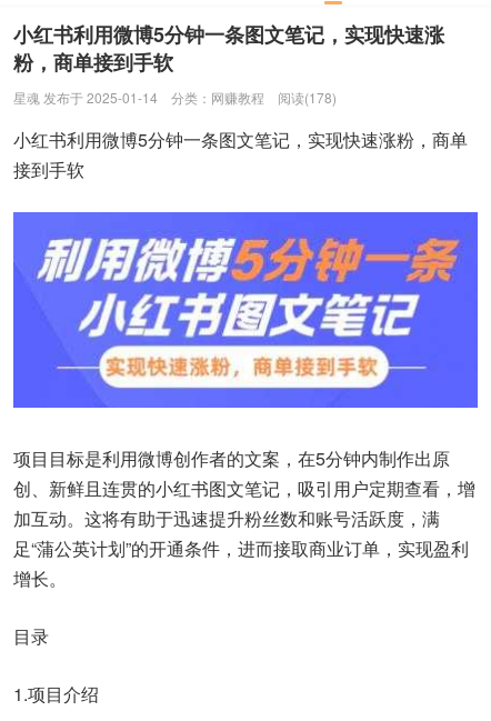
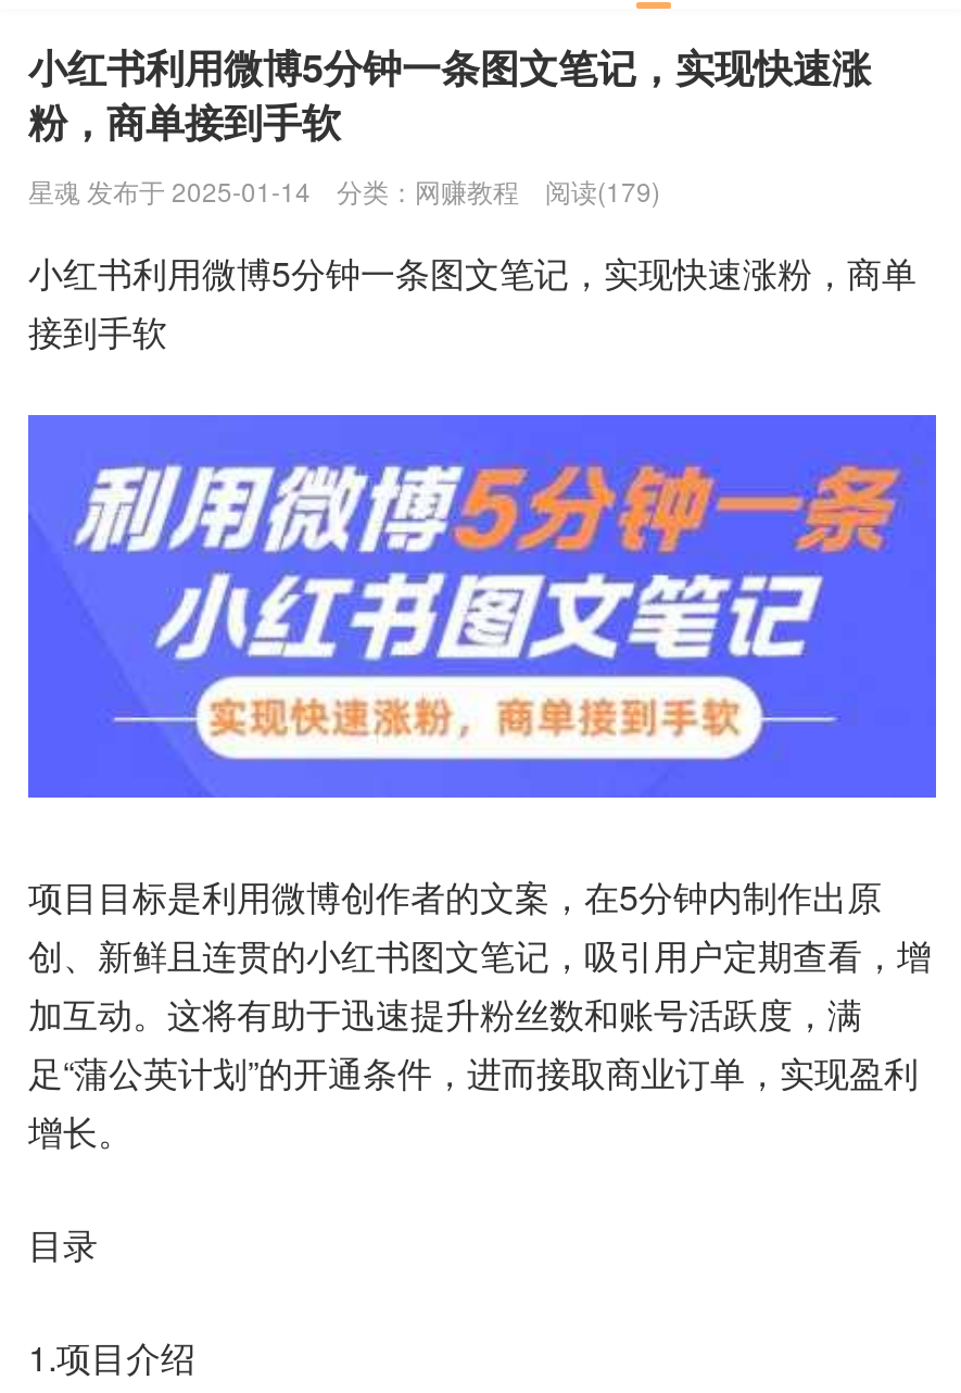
- 阅读(178)
+ 阅读(179)
